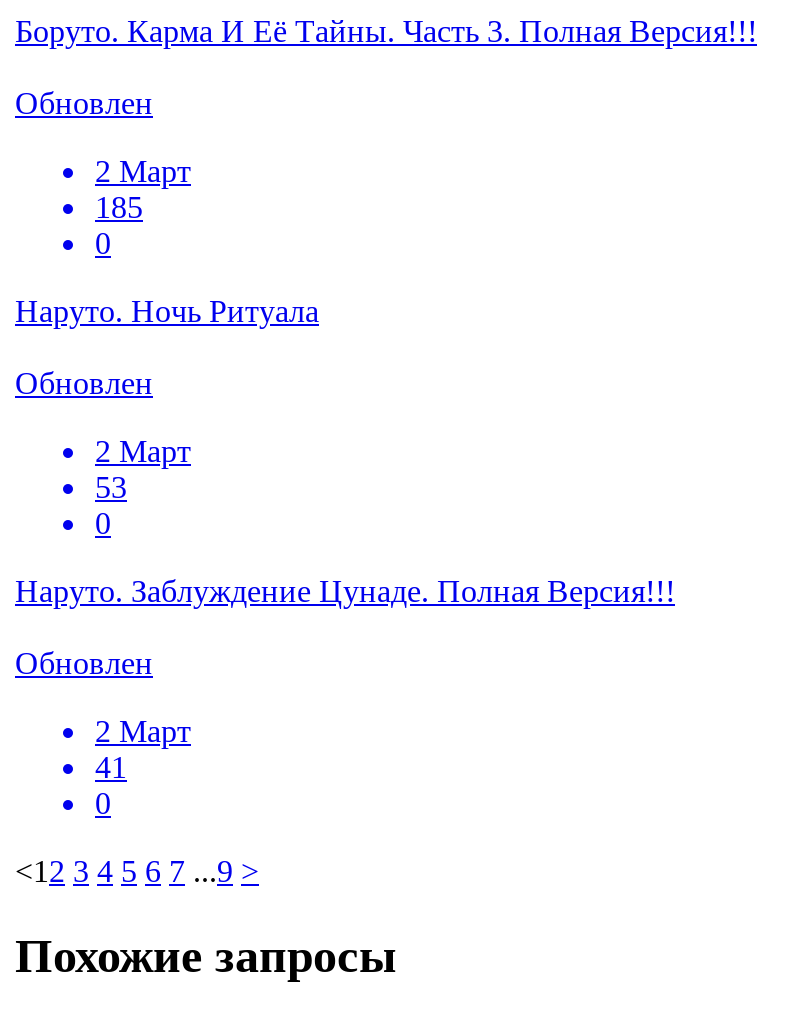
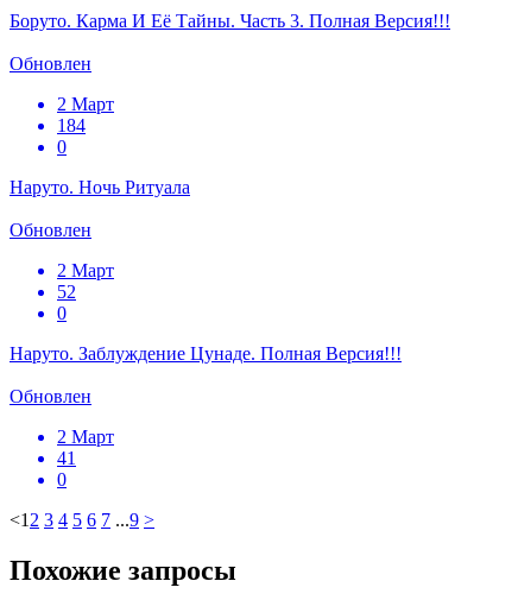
- 185
+ 184

- 53
+ 52
